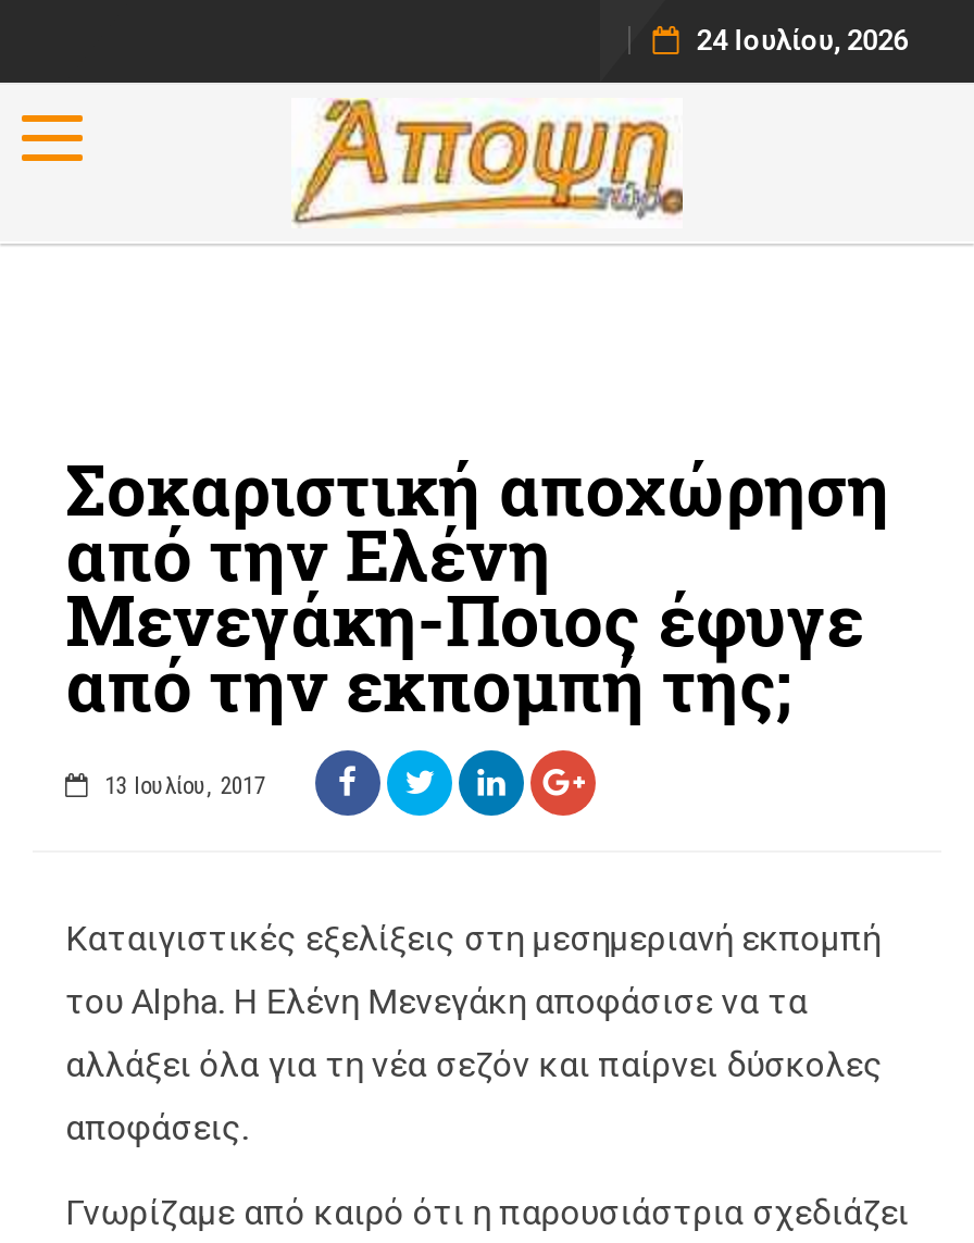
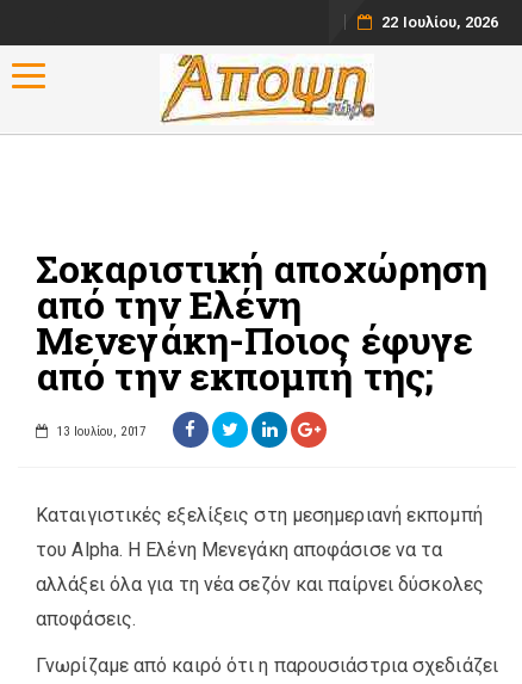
- 24 Ιουλίου, 2026
+ 22 Ιουλίου, 2026
